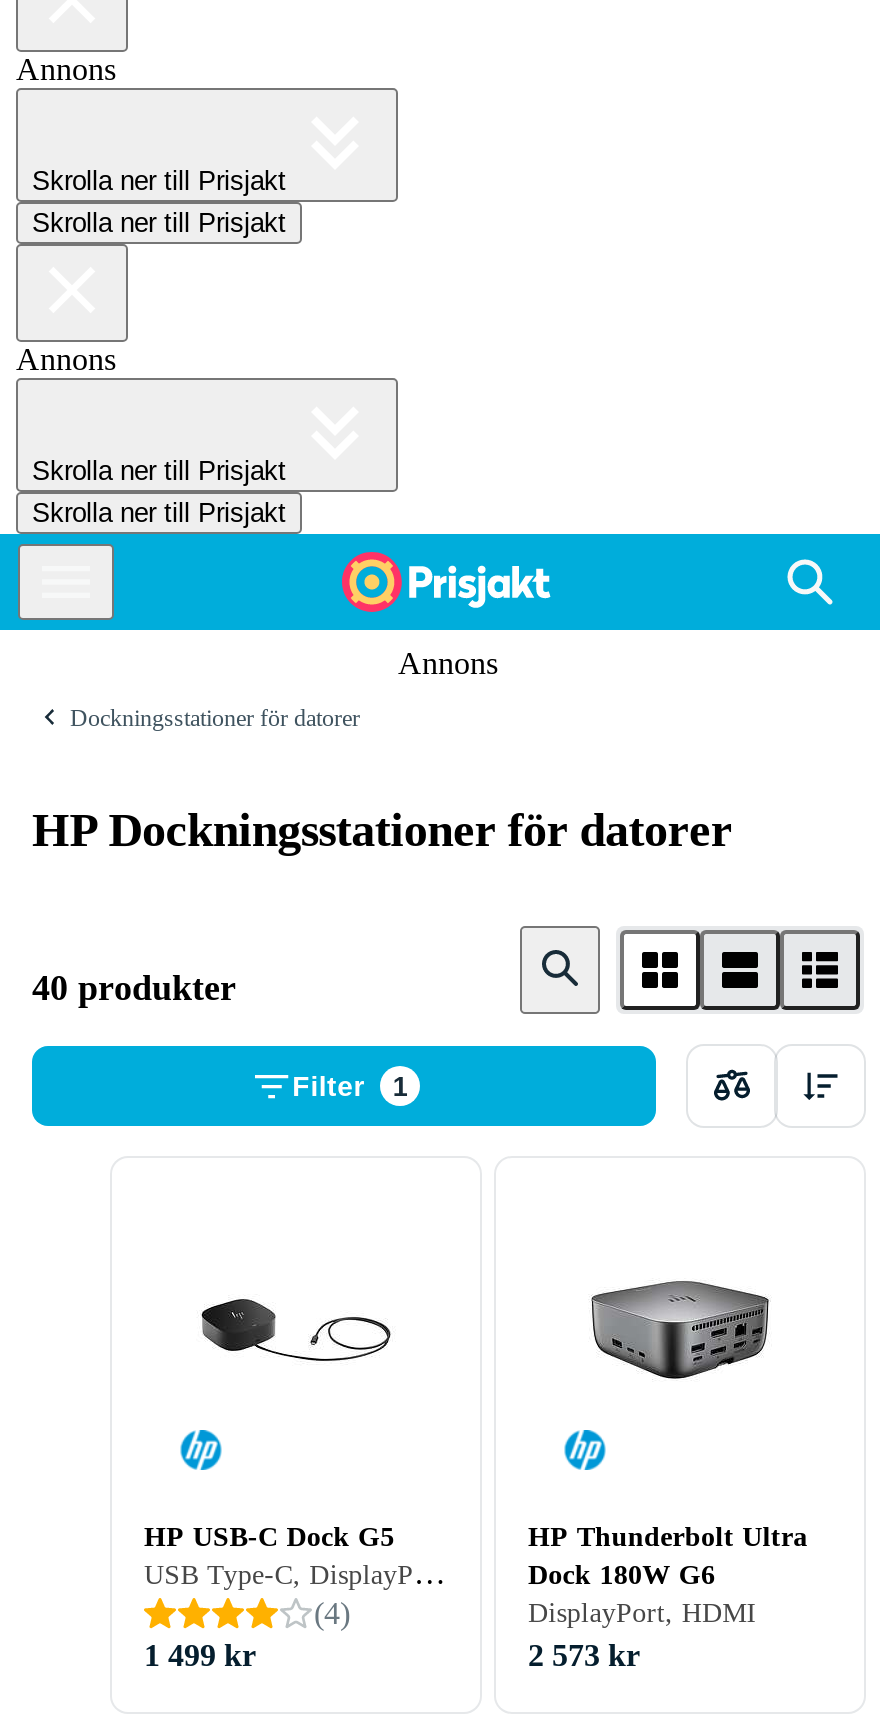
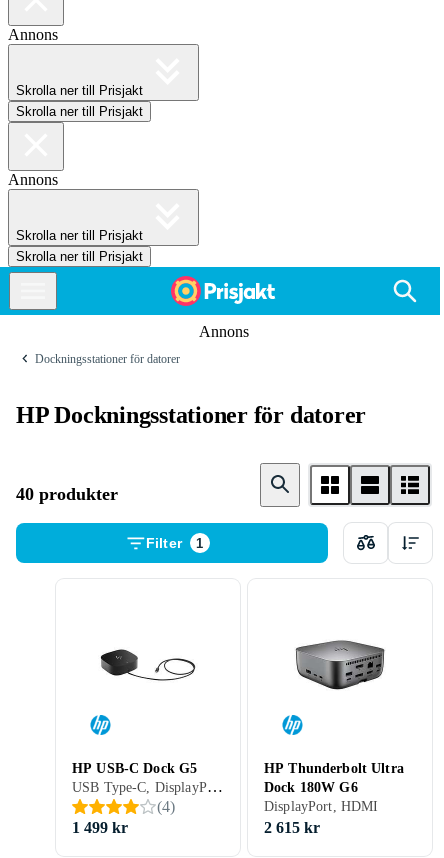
- 2 573 kr
+ 2 615 kr
